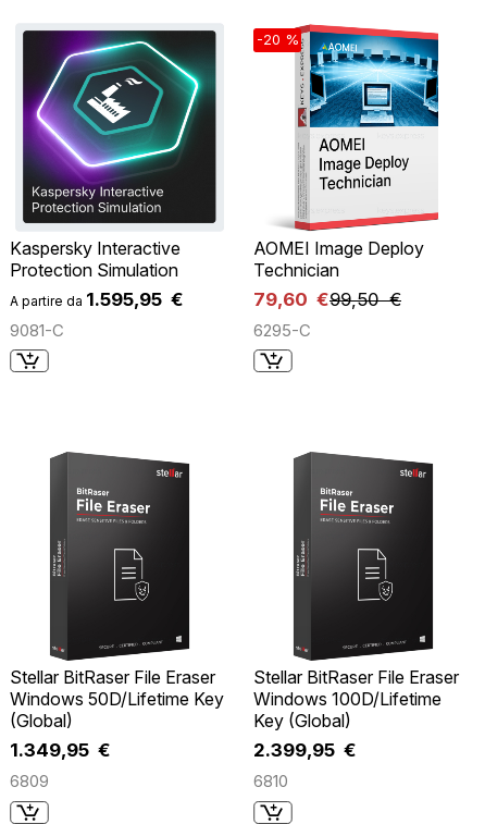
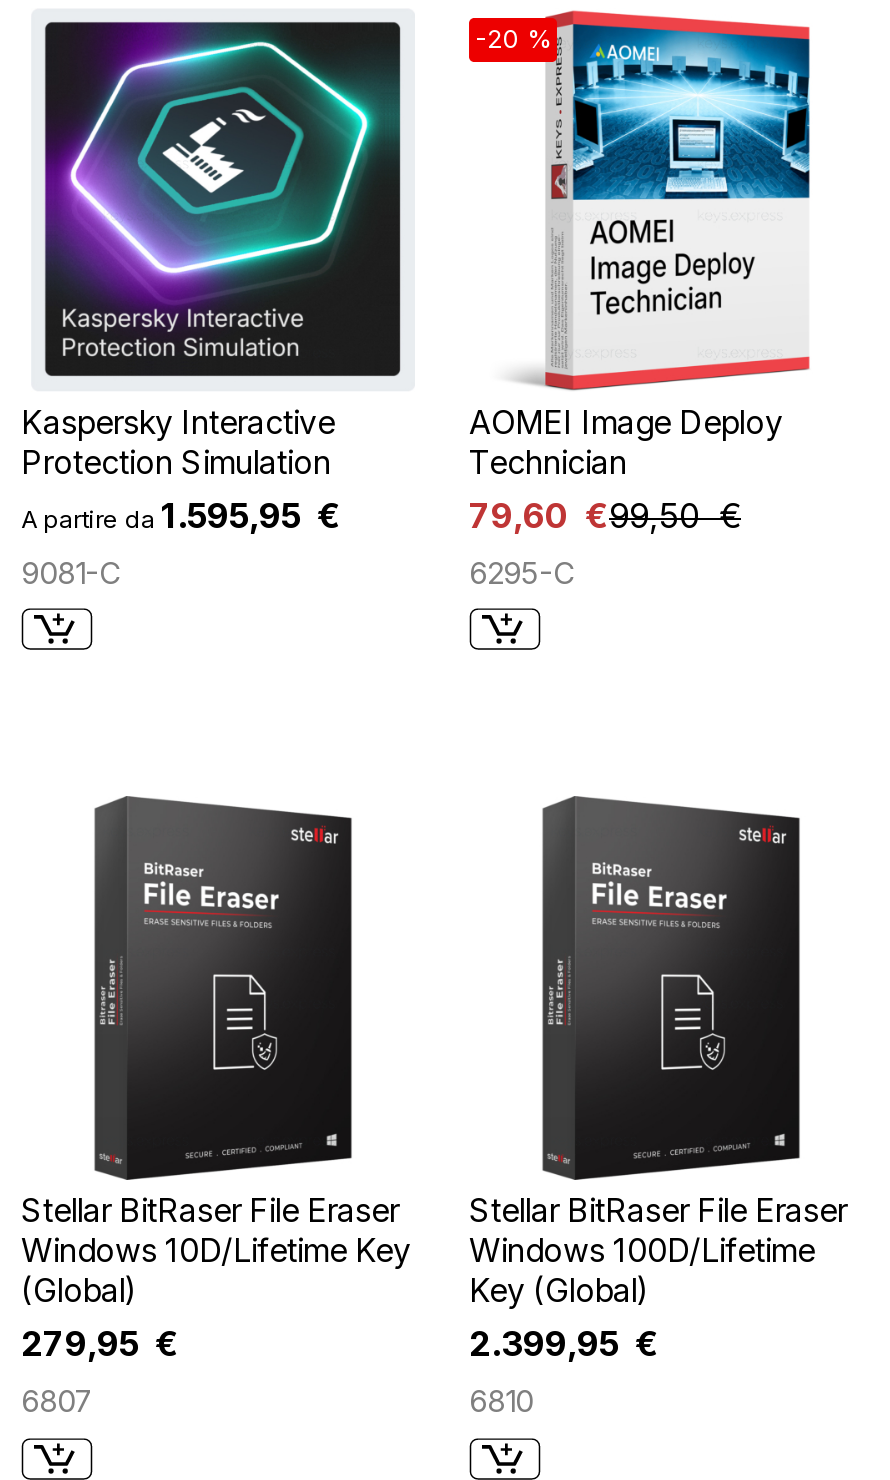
- Windows 50D/Lifetime Key
+ Windows 10D/Lifetime Key

- 1.349,95 €
+ 279,95 €

- 6809
+ 6807
